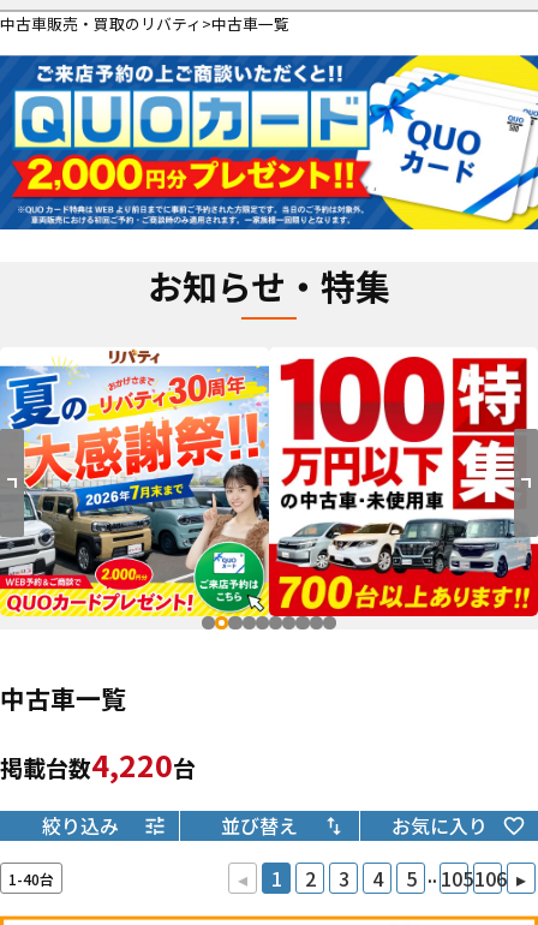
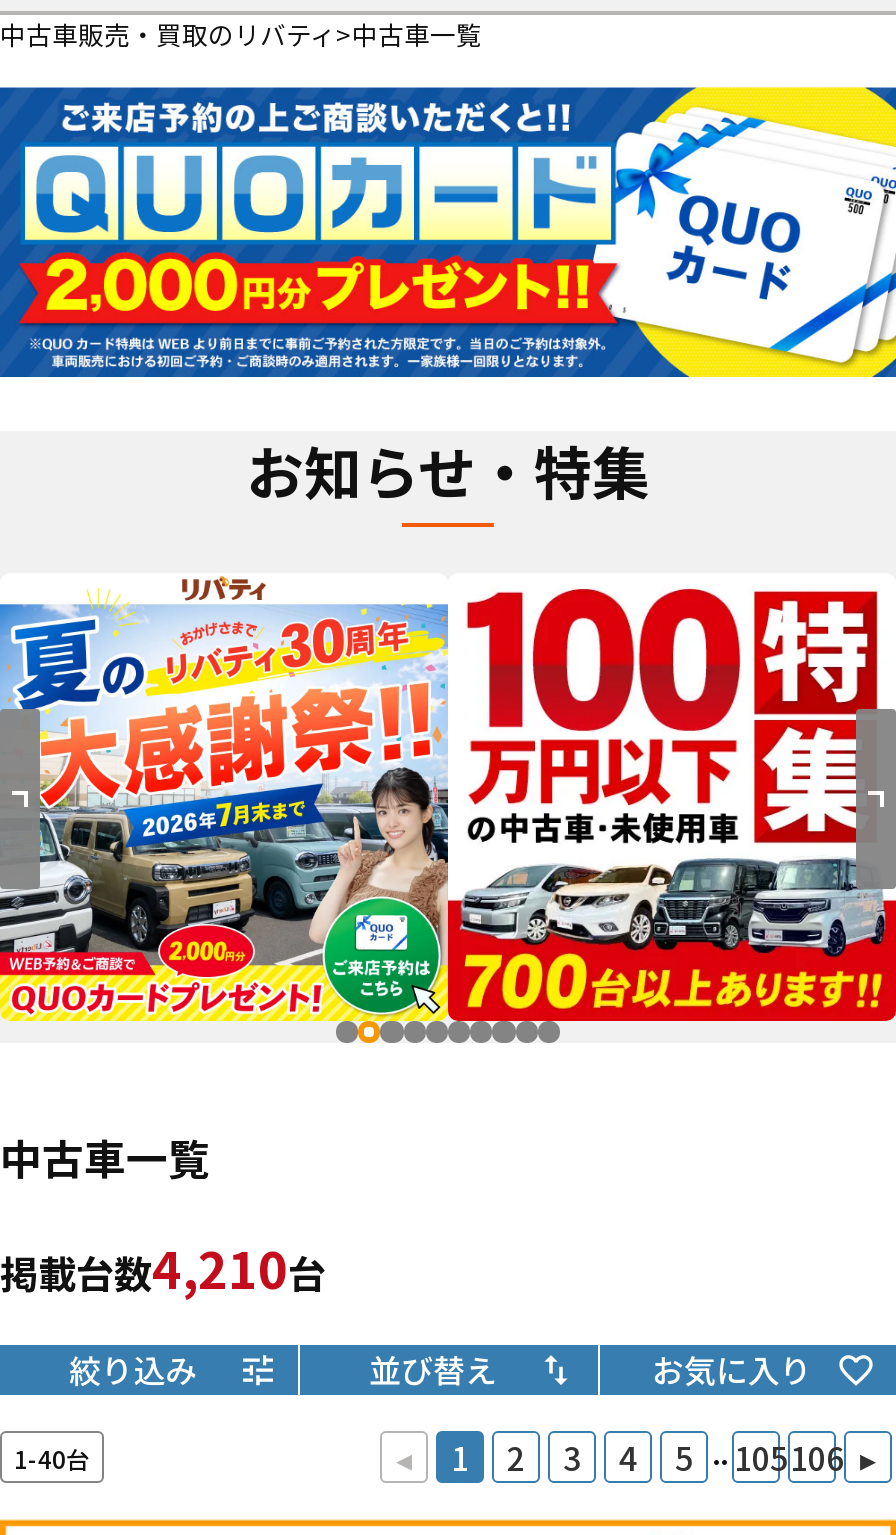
- 掲載台数4,220台
+ 掲載台数4,210台
